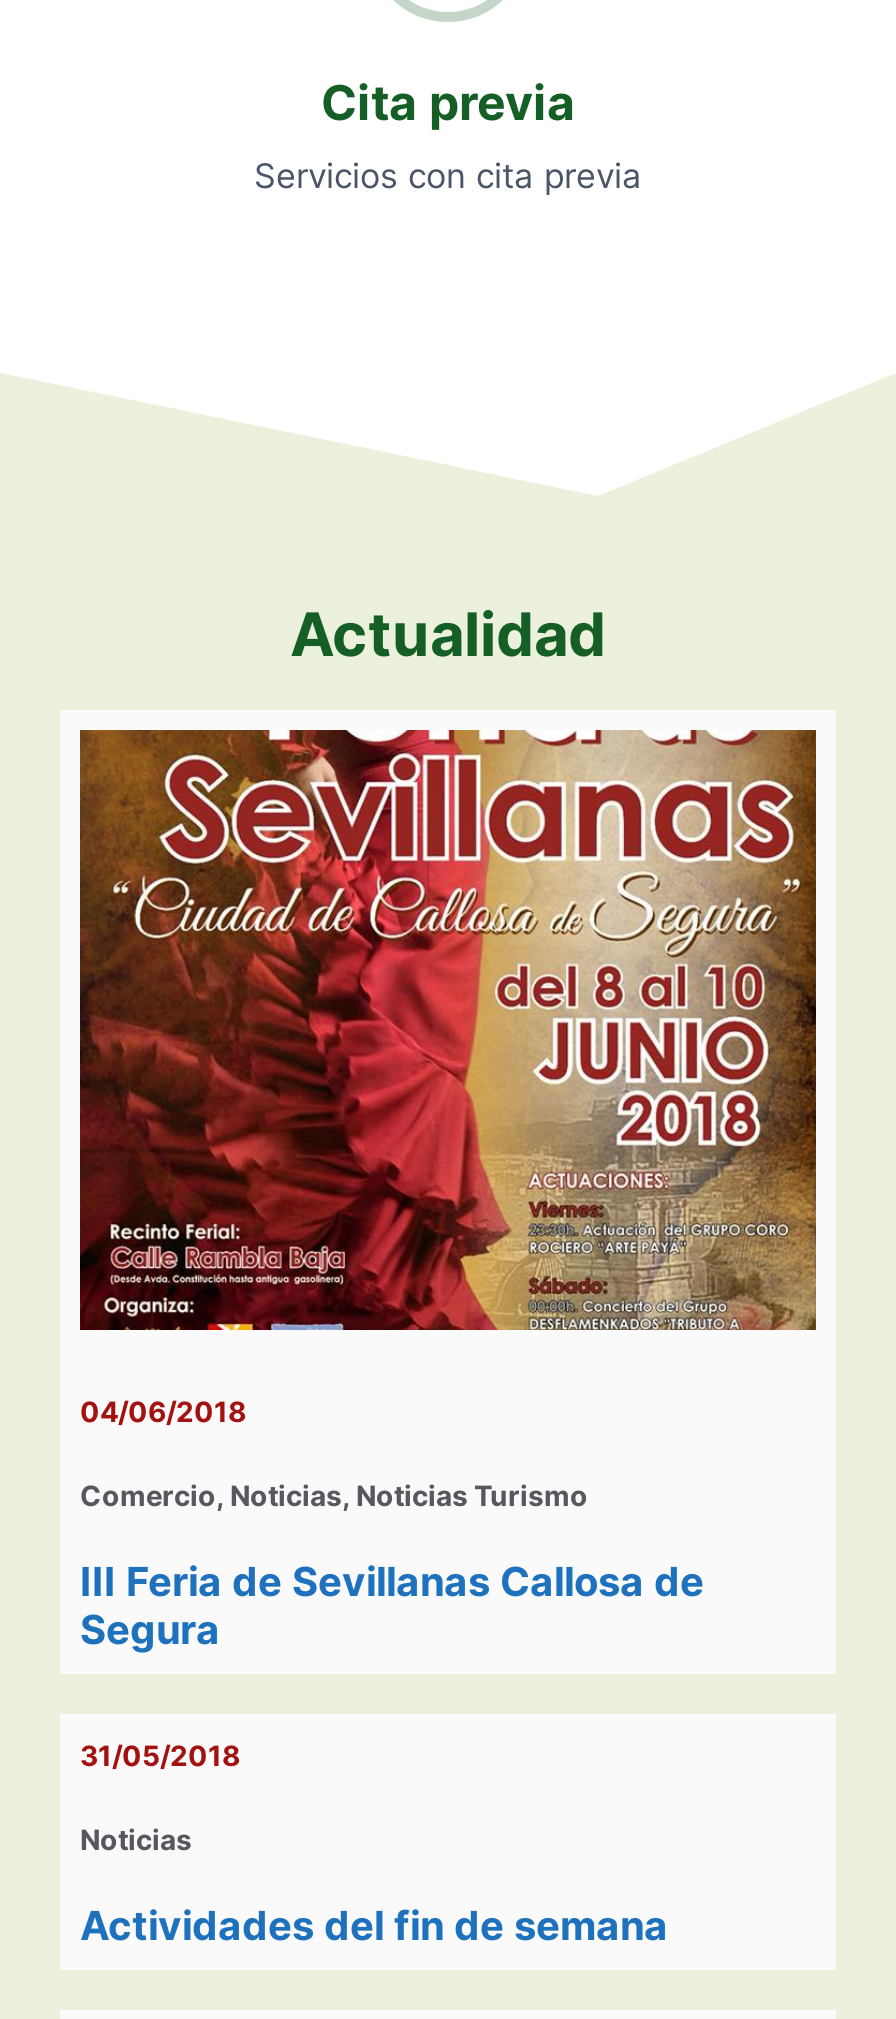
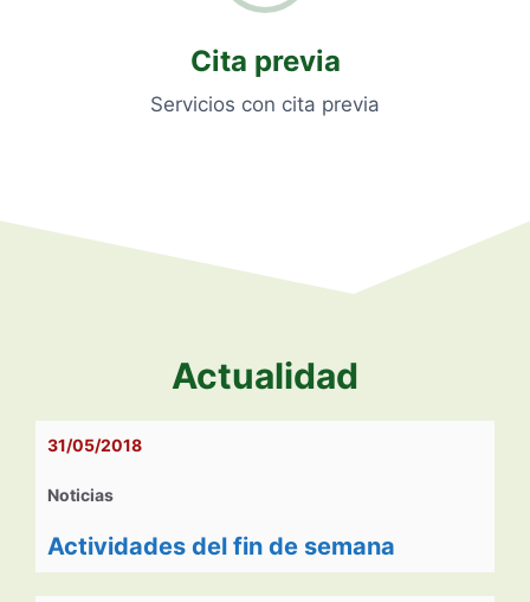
- [image]
- 04/06/2018
- Comercio, Noticias, Noticias Turismo
- III Feria de Sevillanas Callosa de
- Segura
